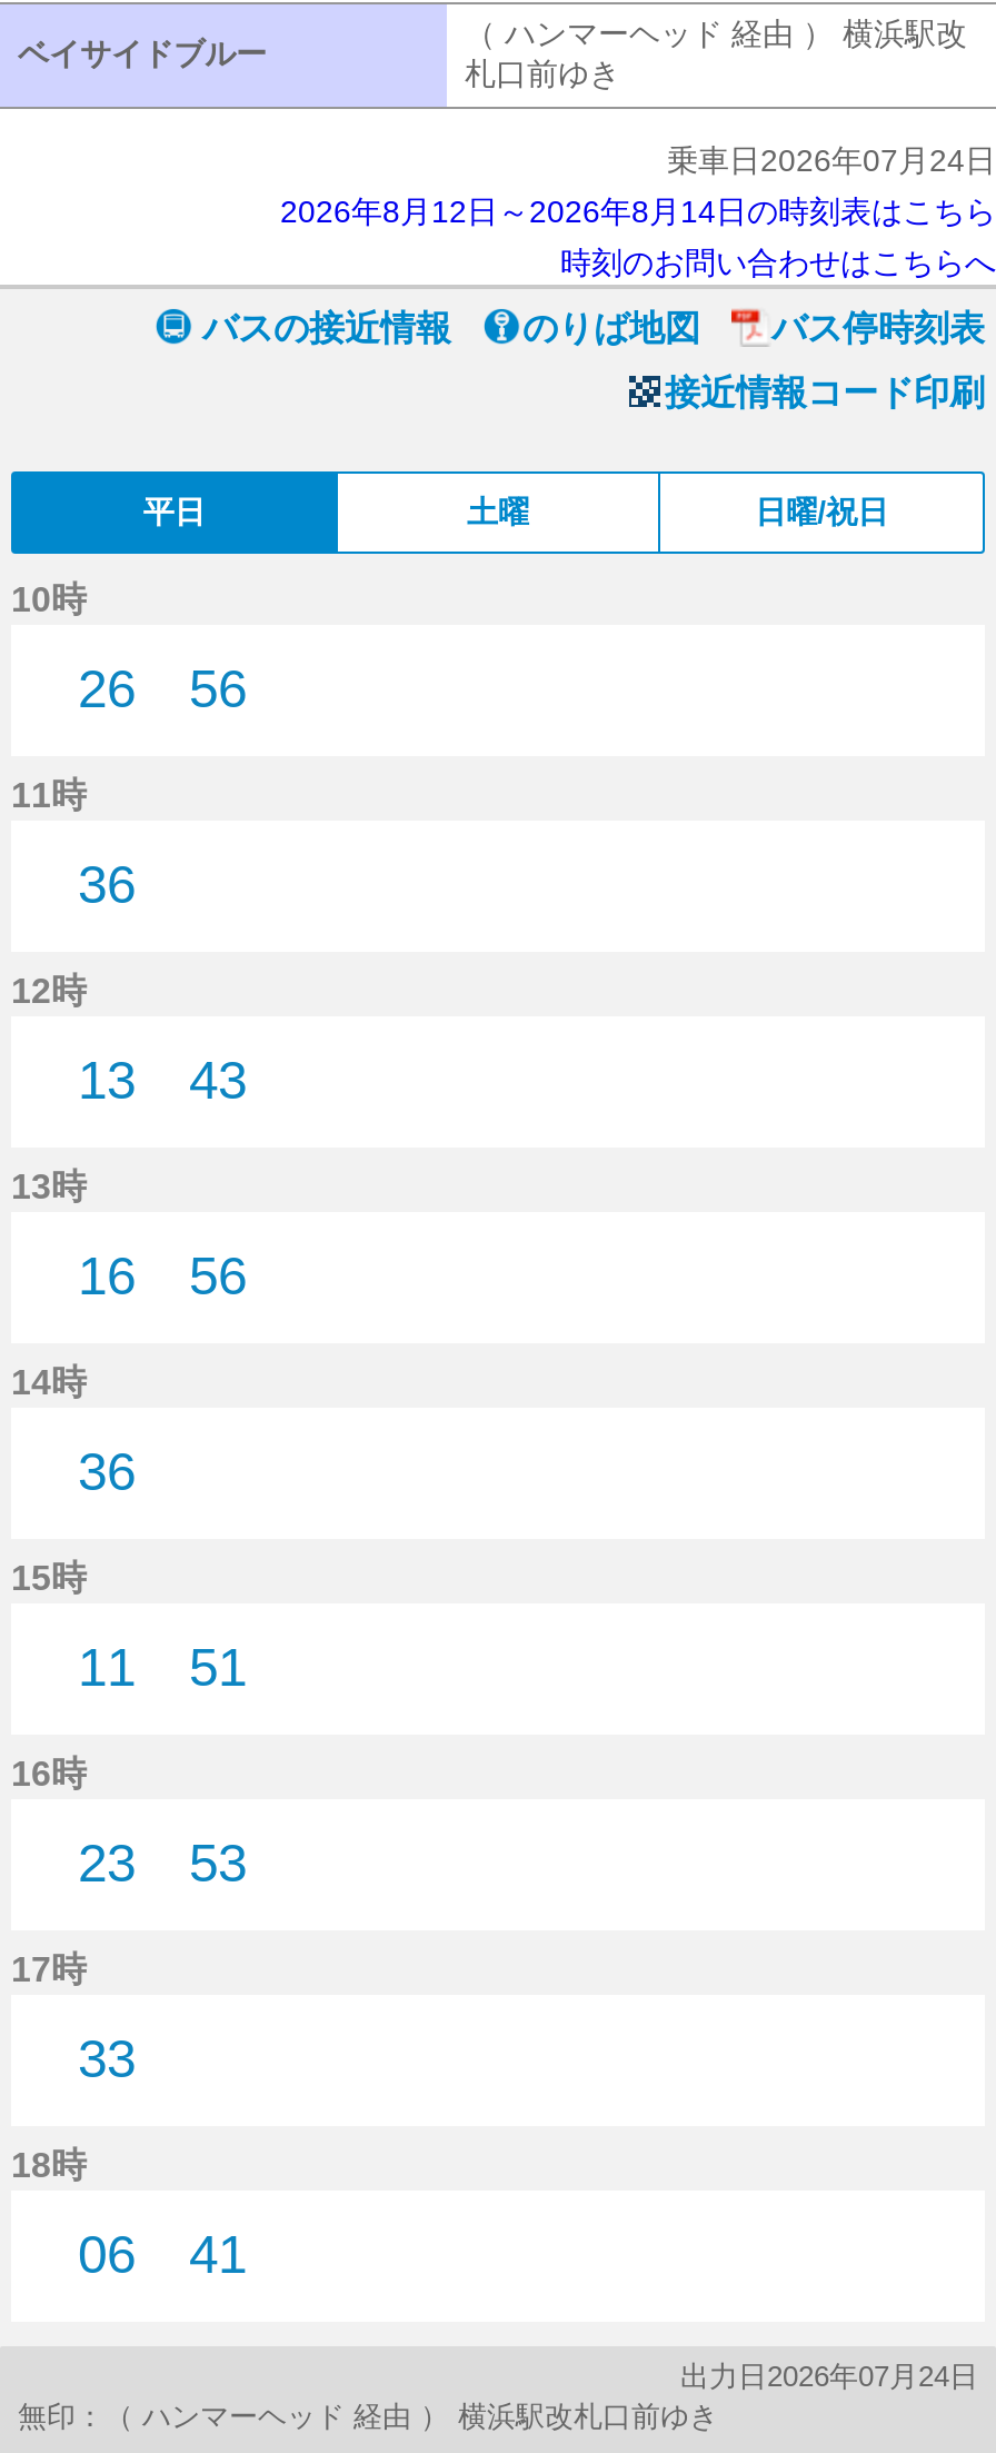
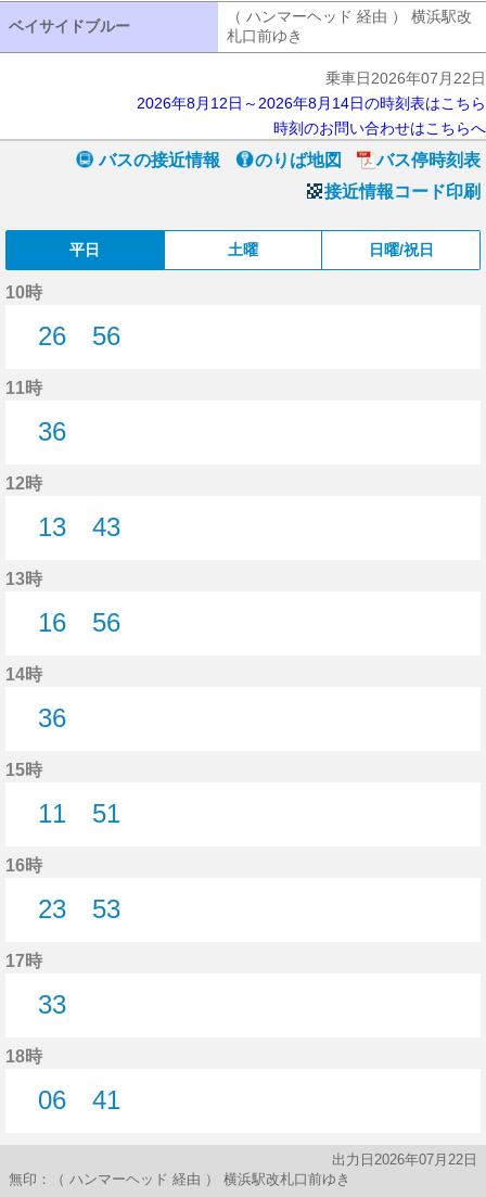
- 乗車日2026年07月24日
+ 乗車日2026年07月22日

- 出力日2026年07月24日
+ 出力日2026年07月22日
